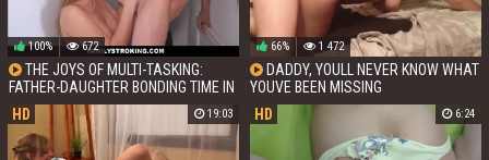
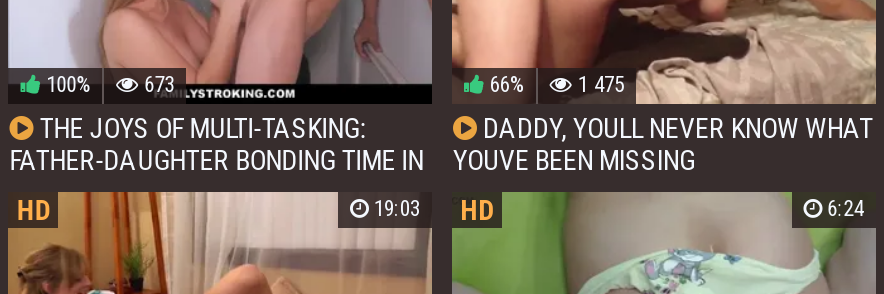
- 100% 672
+ 100% 673

- 66% 1 472
+ 66% 1 475
